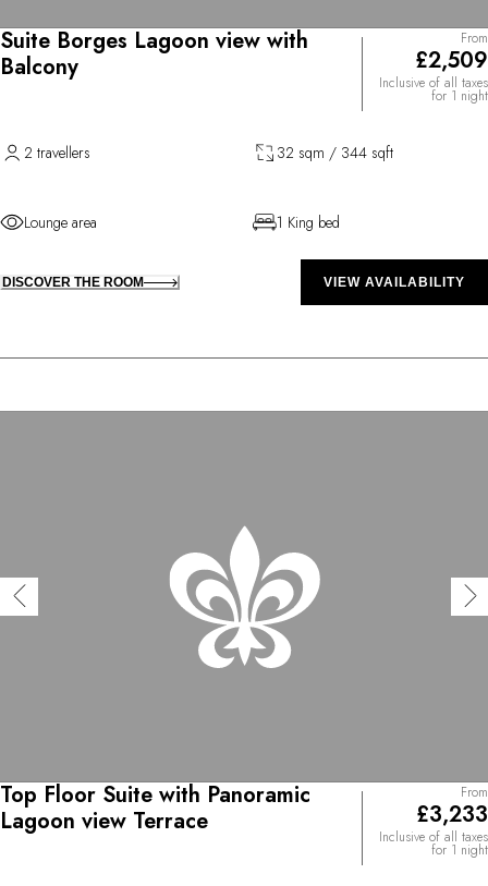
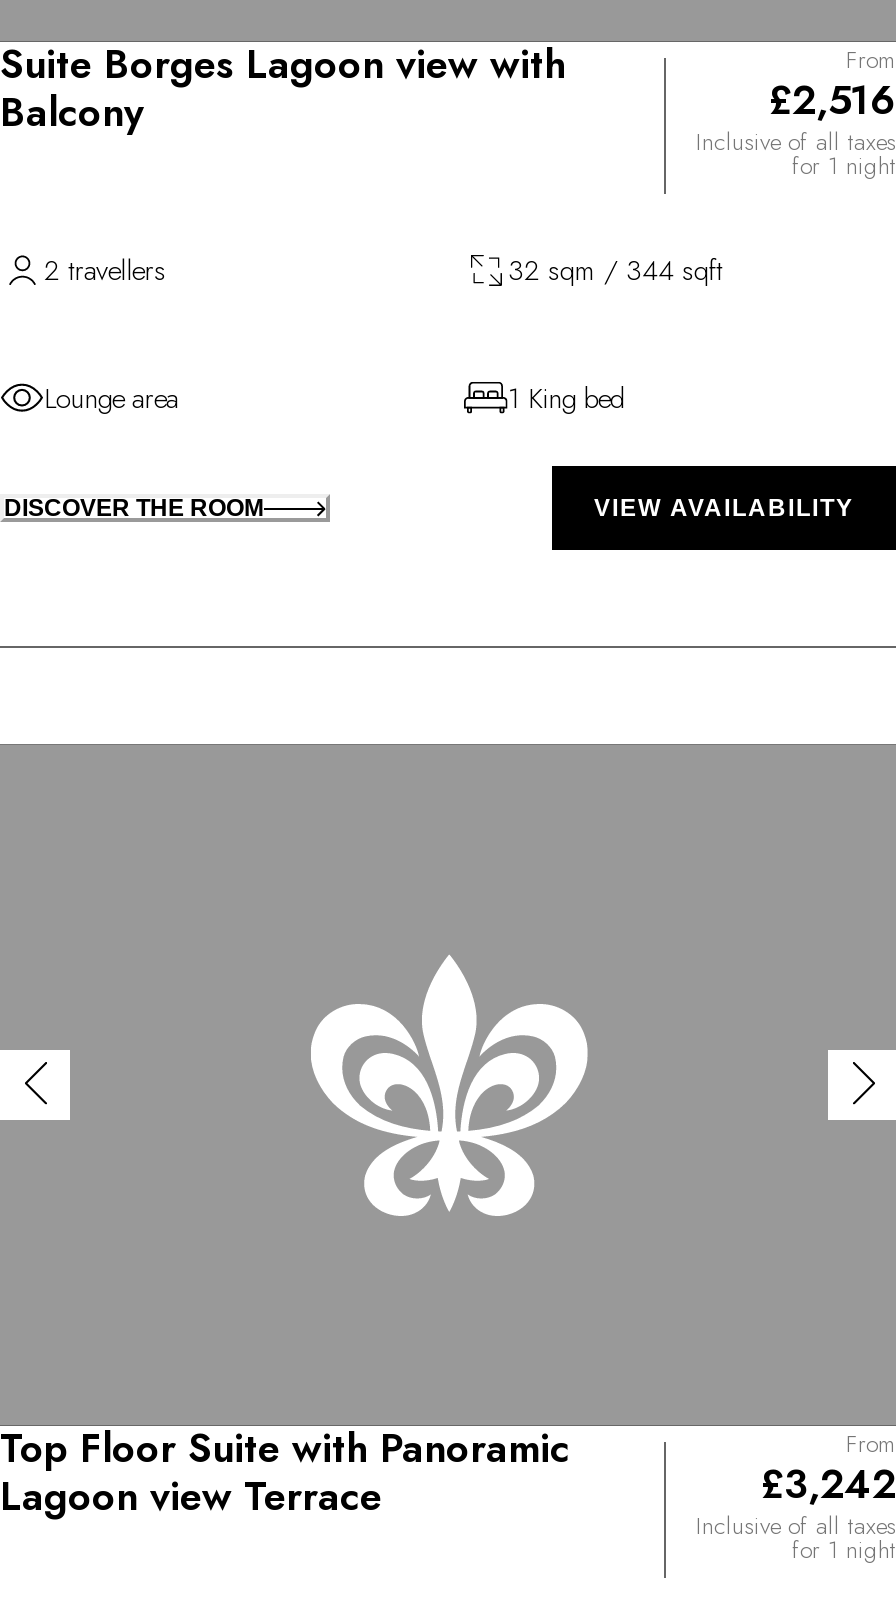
- £2,509
+ £2,516

- £3,233
+ £3,242
